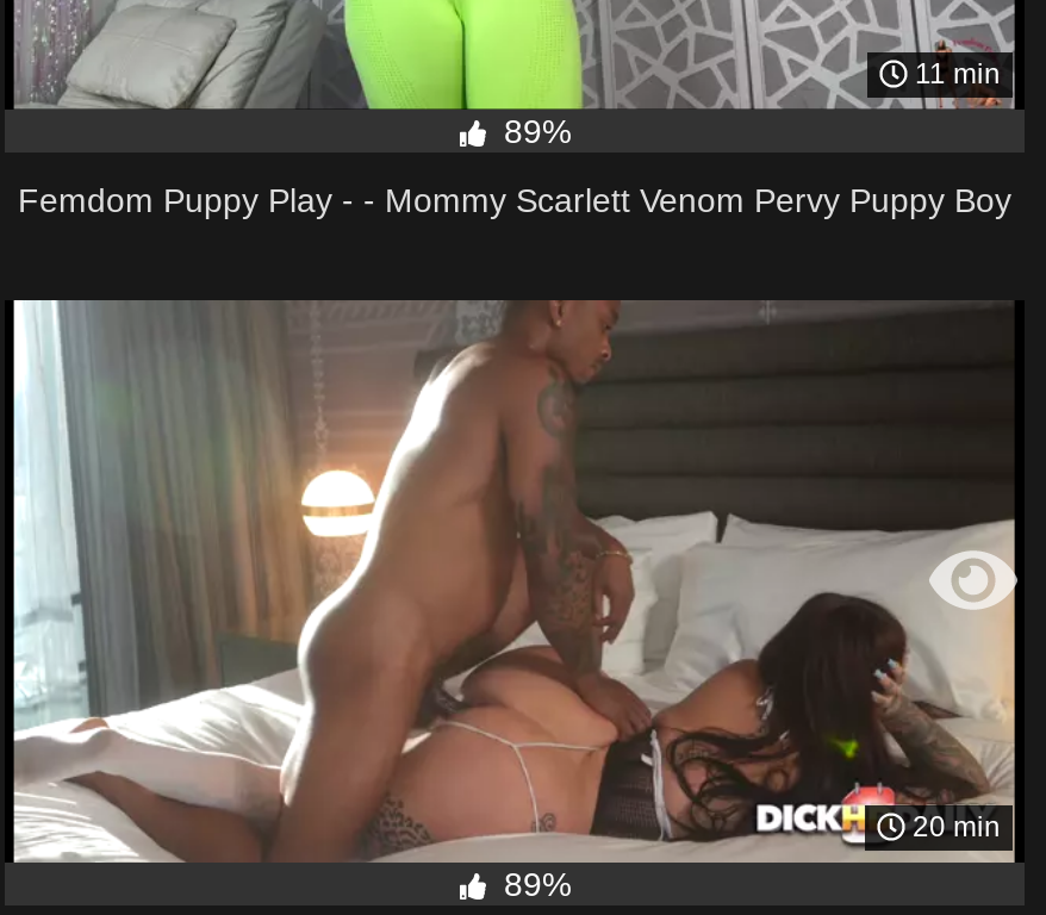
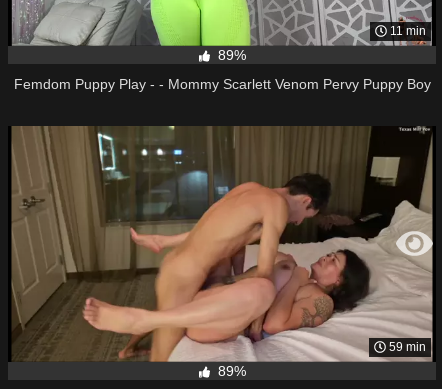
- [image]
- 20 min
+ [image]
+ 59 min
